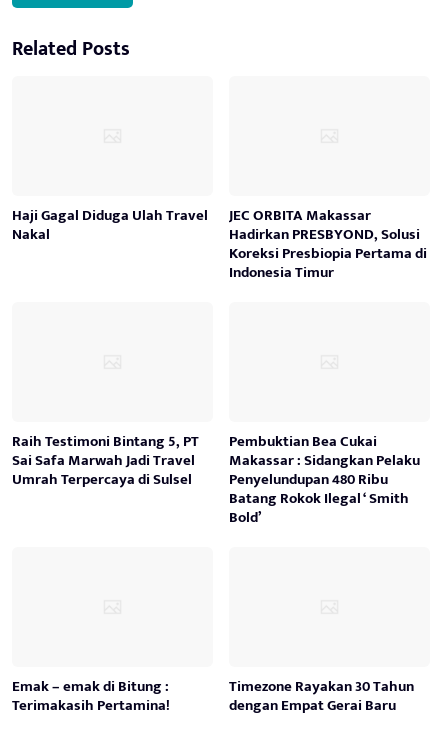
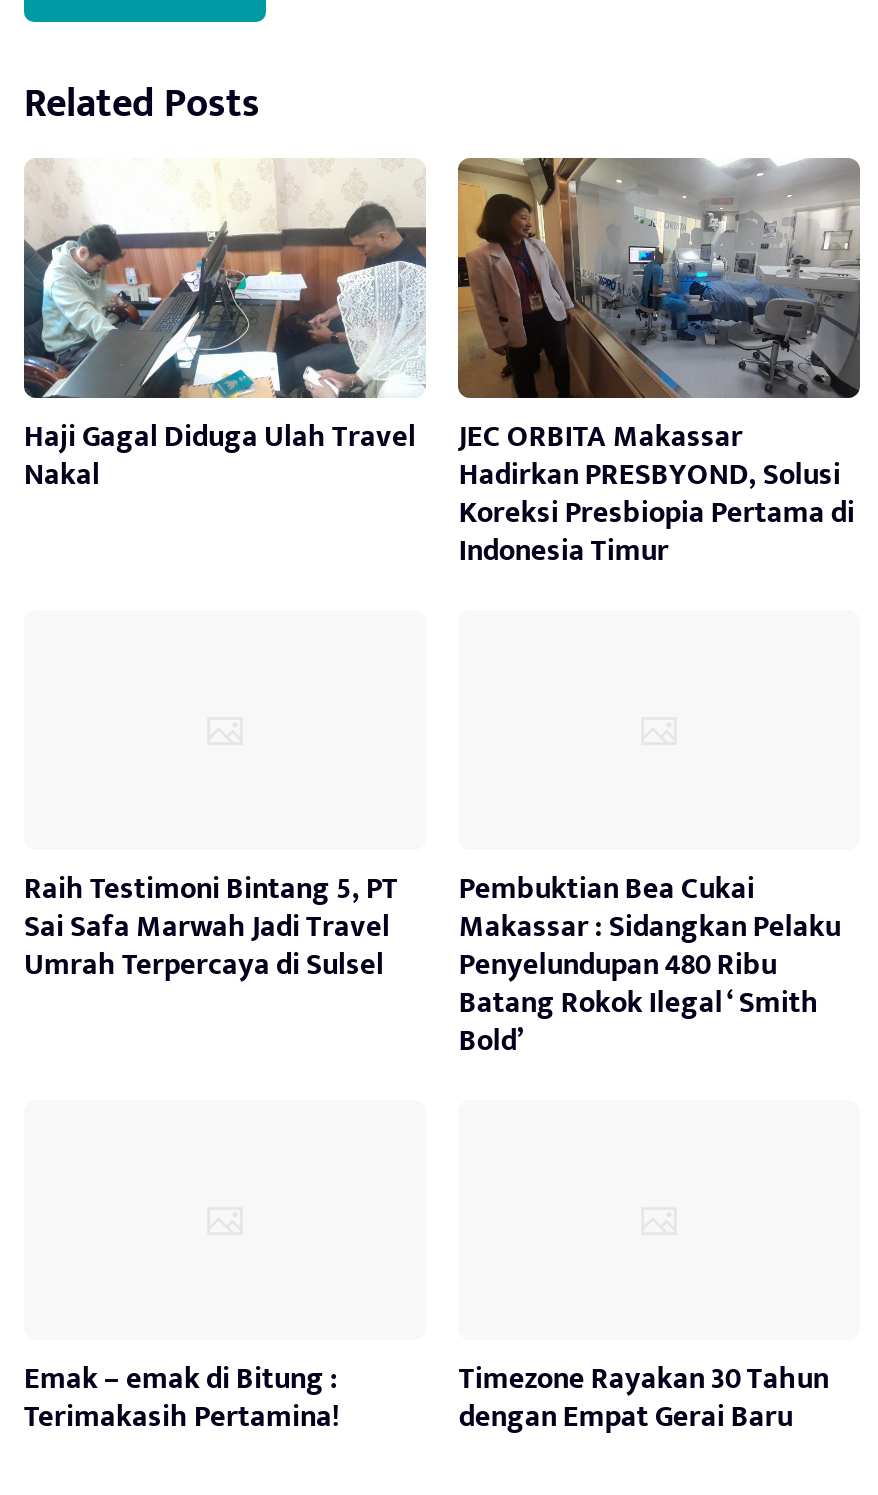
+ [image]

+ [image]
